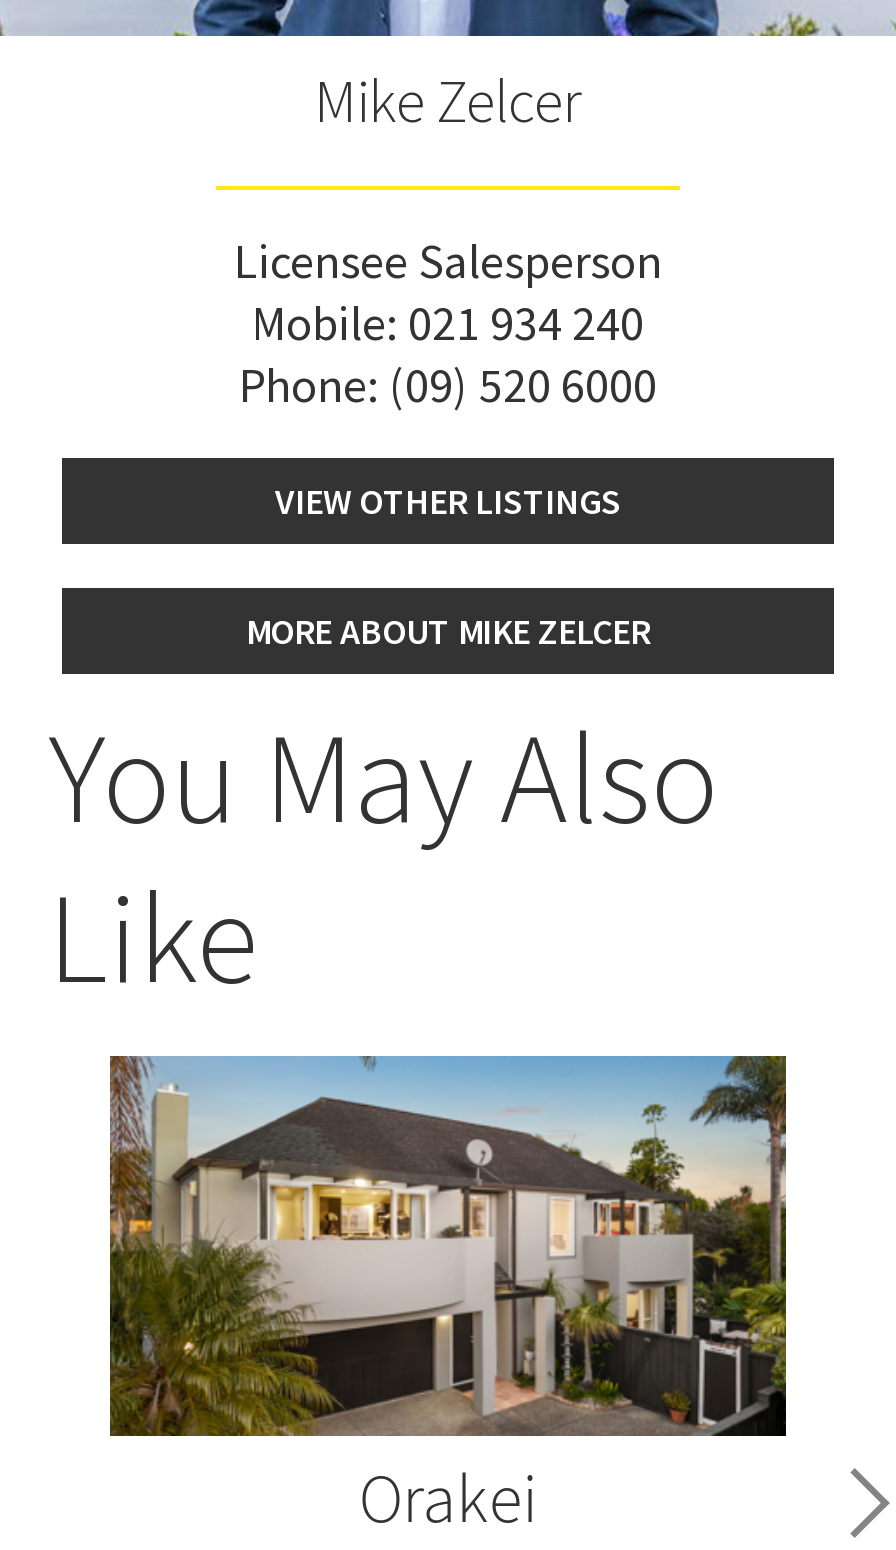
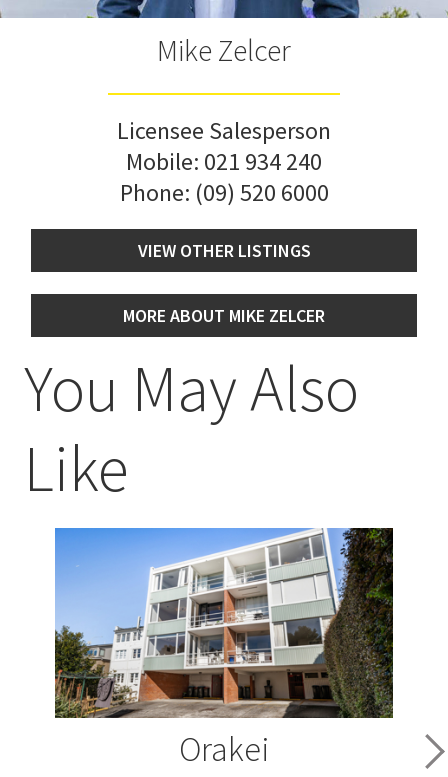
- [image]
+ [image]
